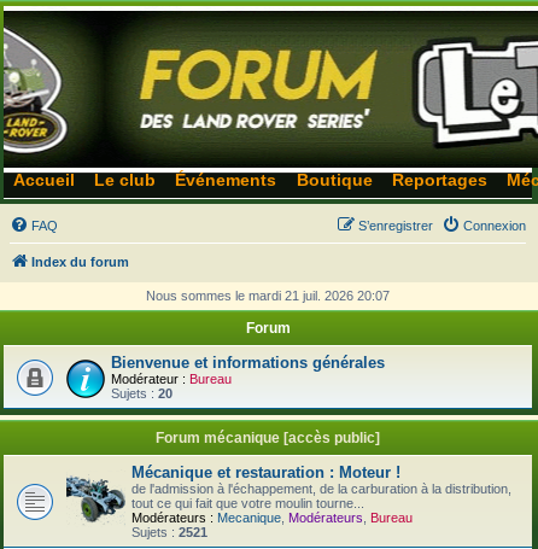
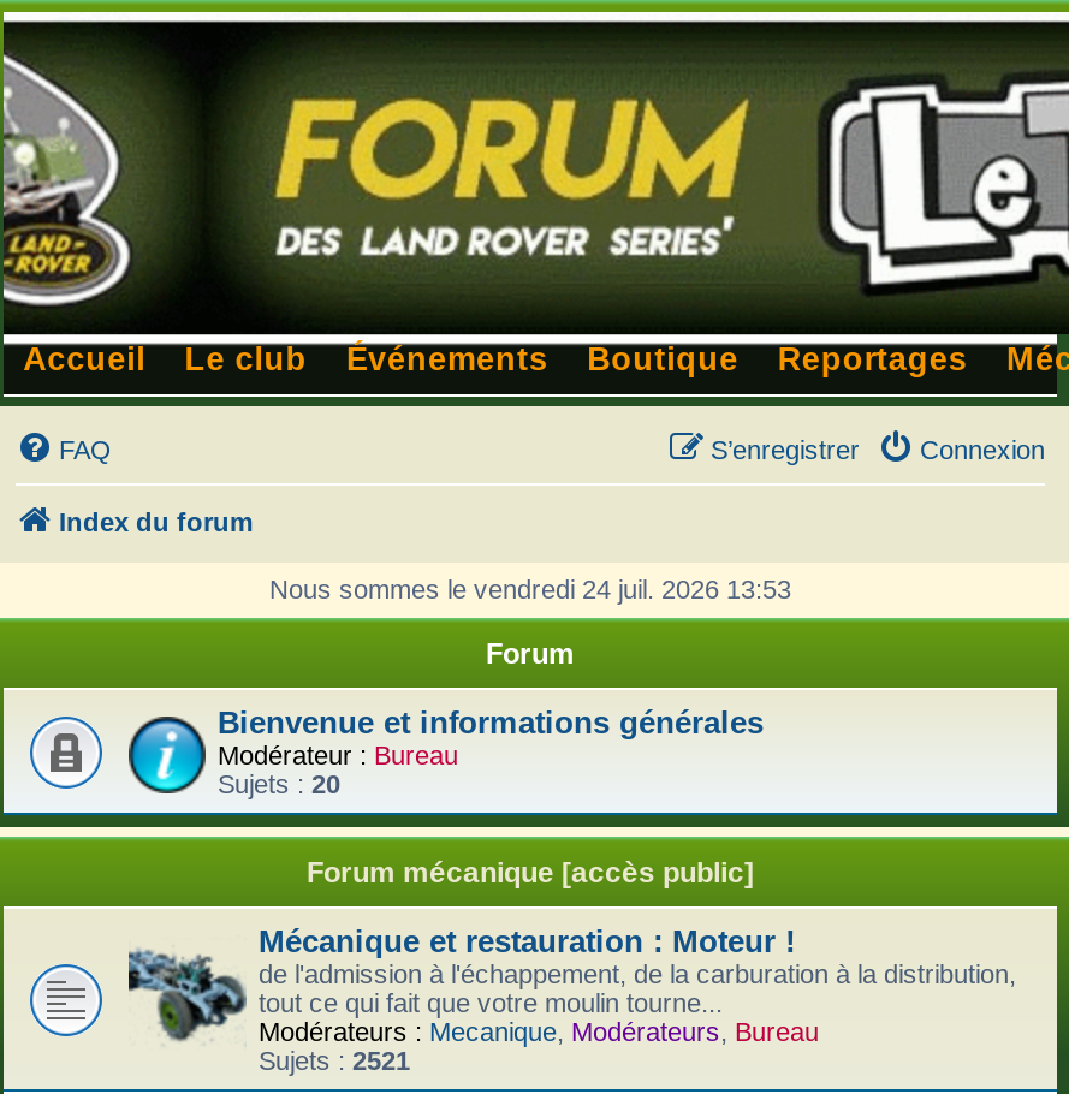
- Nous sommes le mardi 21 juil. 2026 20:07
+ Nous sommes le vendredi 24 juil. 2026 13:53
